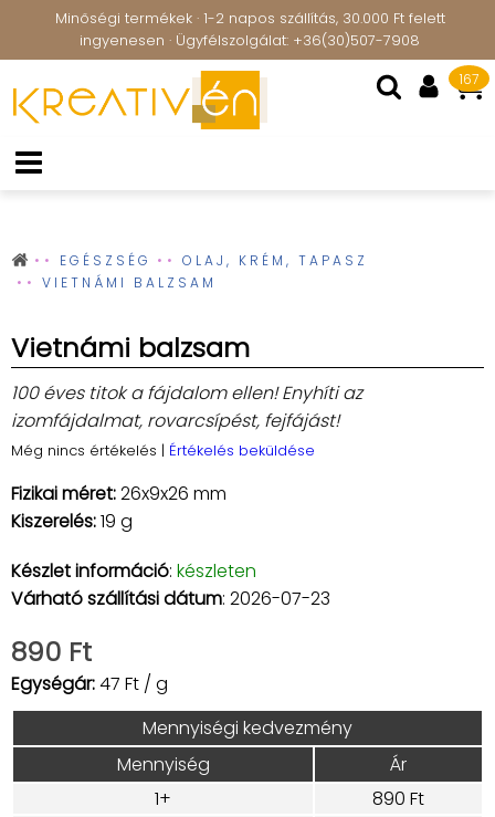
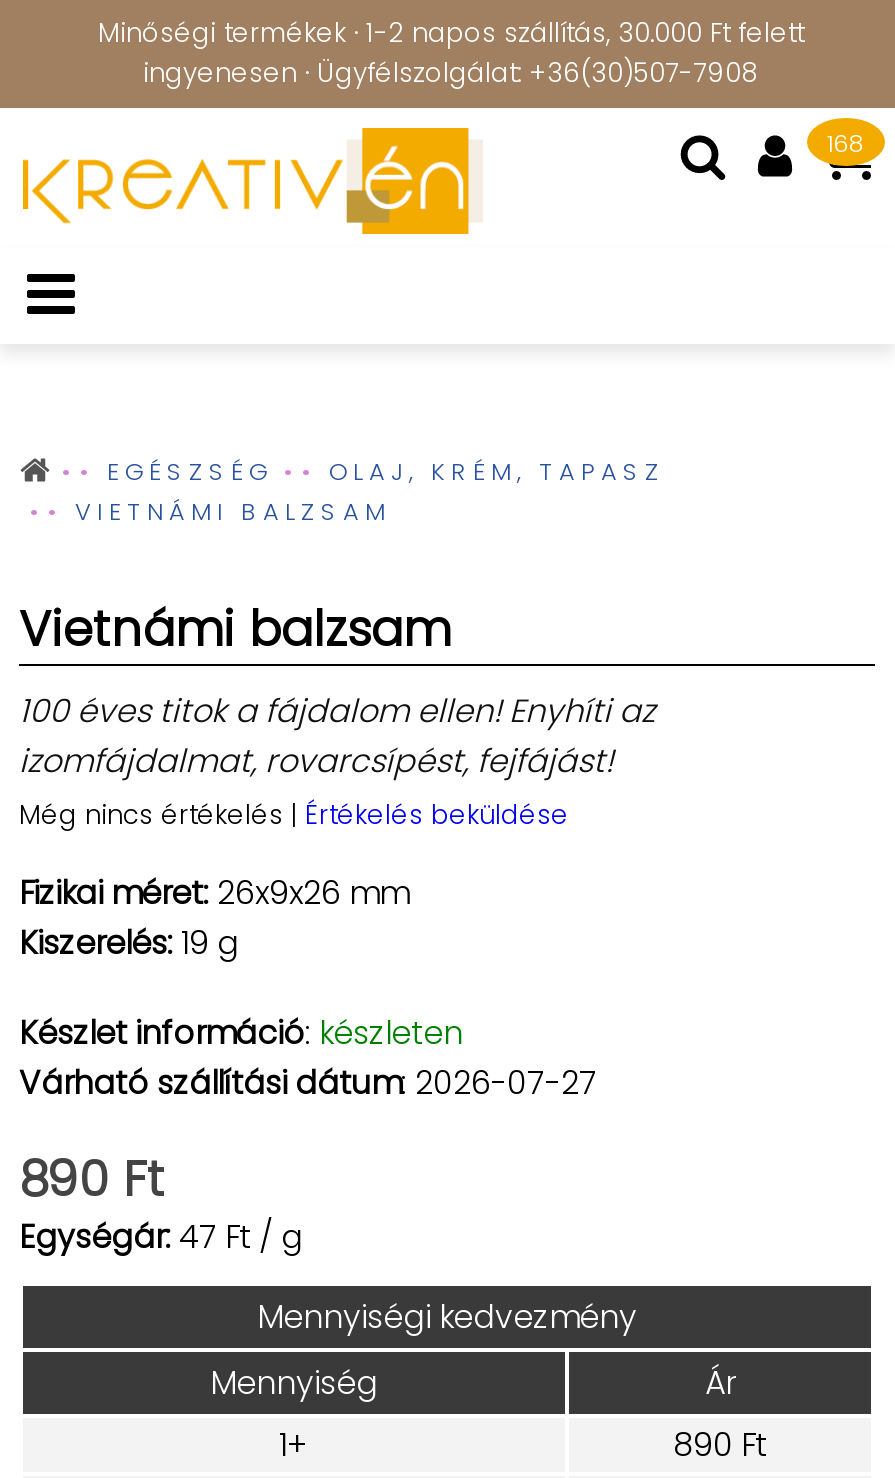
- 167
+ 168

- Várható szállítási dátum: 2026-07-23
+ Várható szállítási dátum: 2026-07-27
